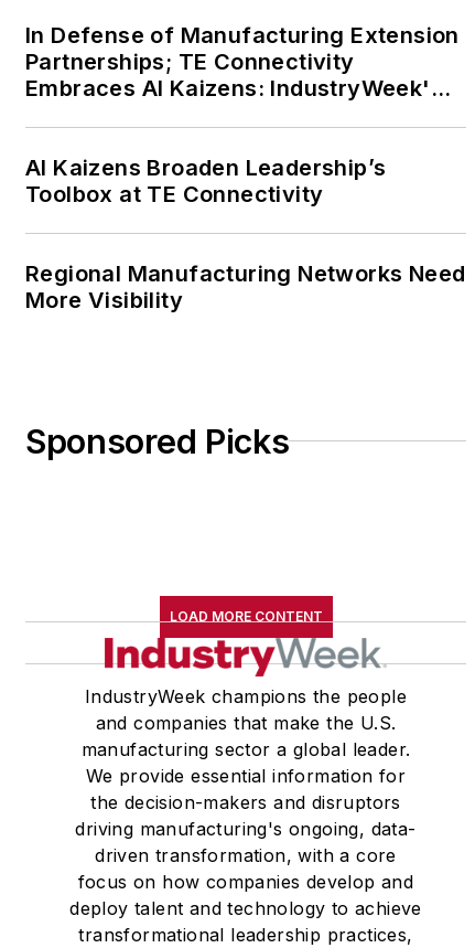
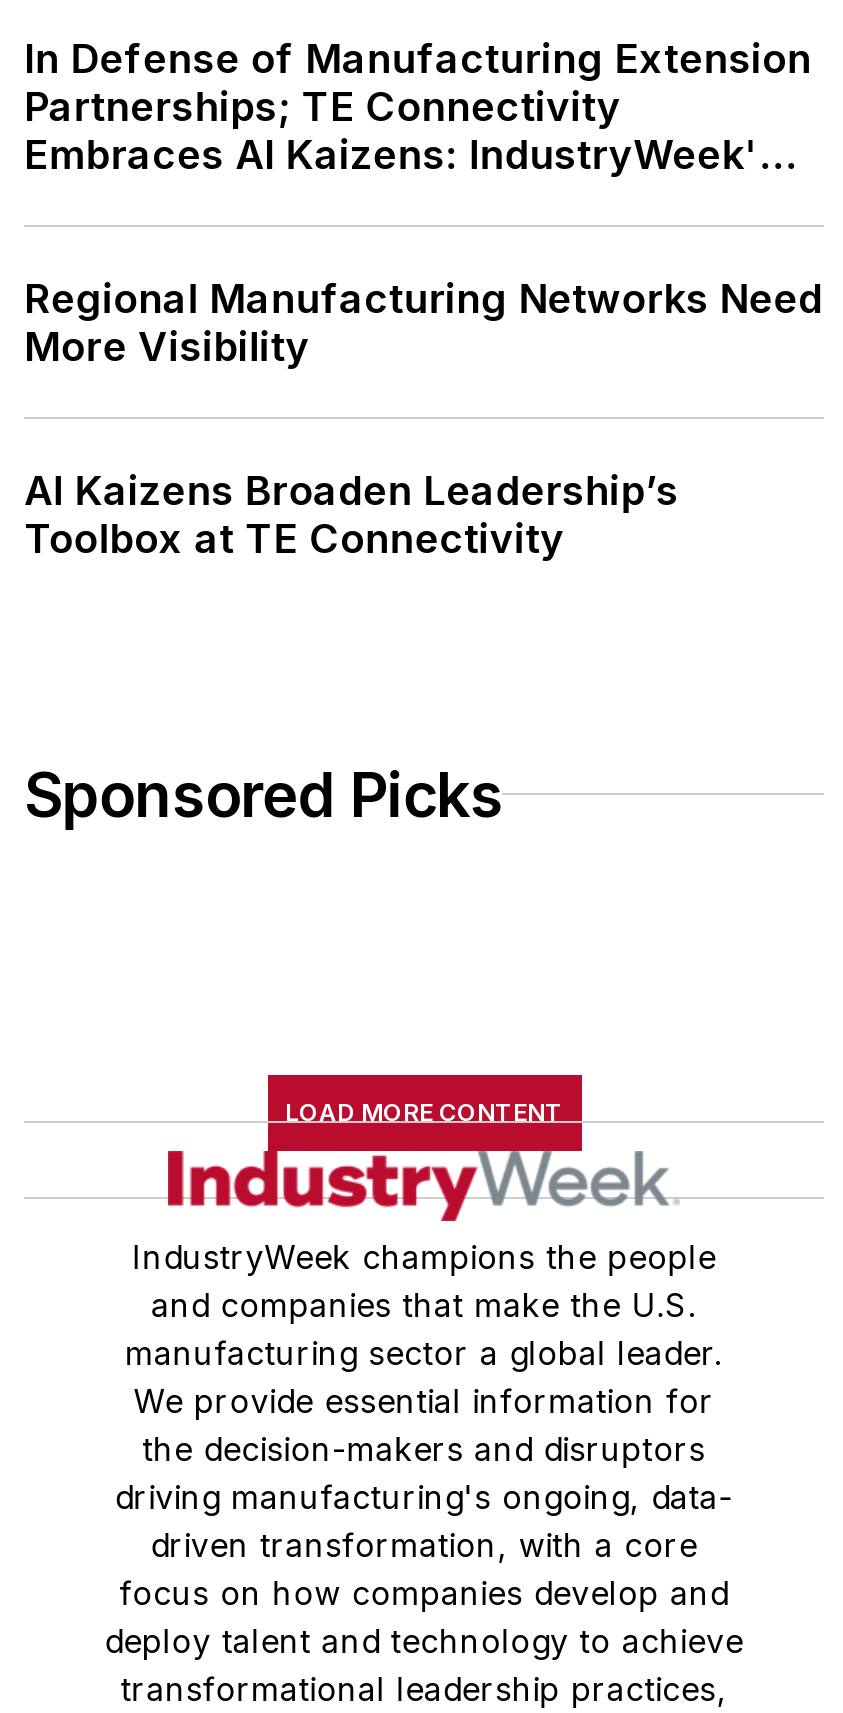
moved down: AI Kaizens Broaden Leadership’s | Toolbox at TE Connectivity

moved up: Regional Manufacturing Networks Need | More Visibility
